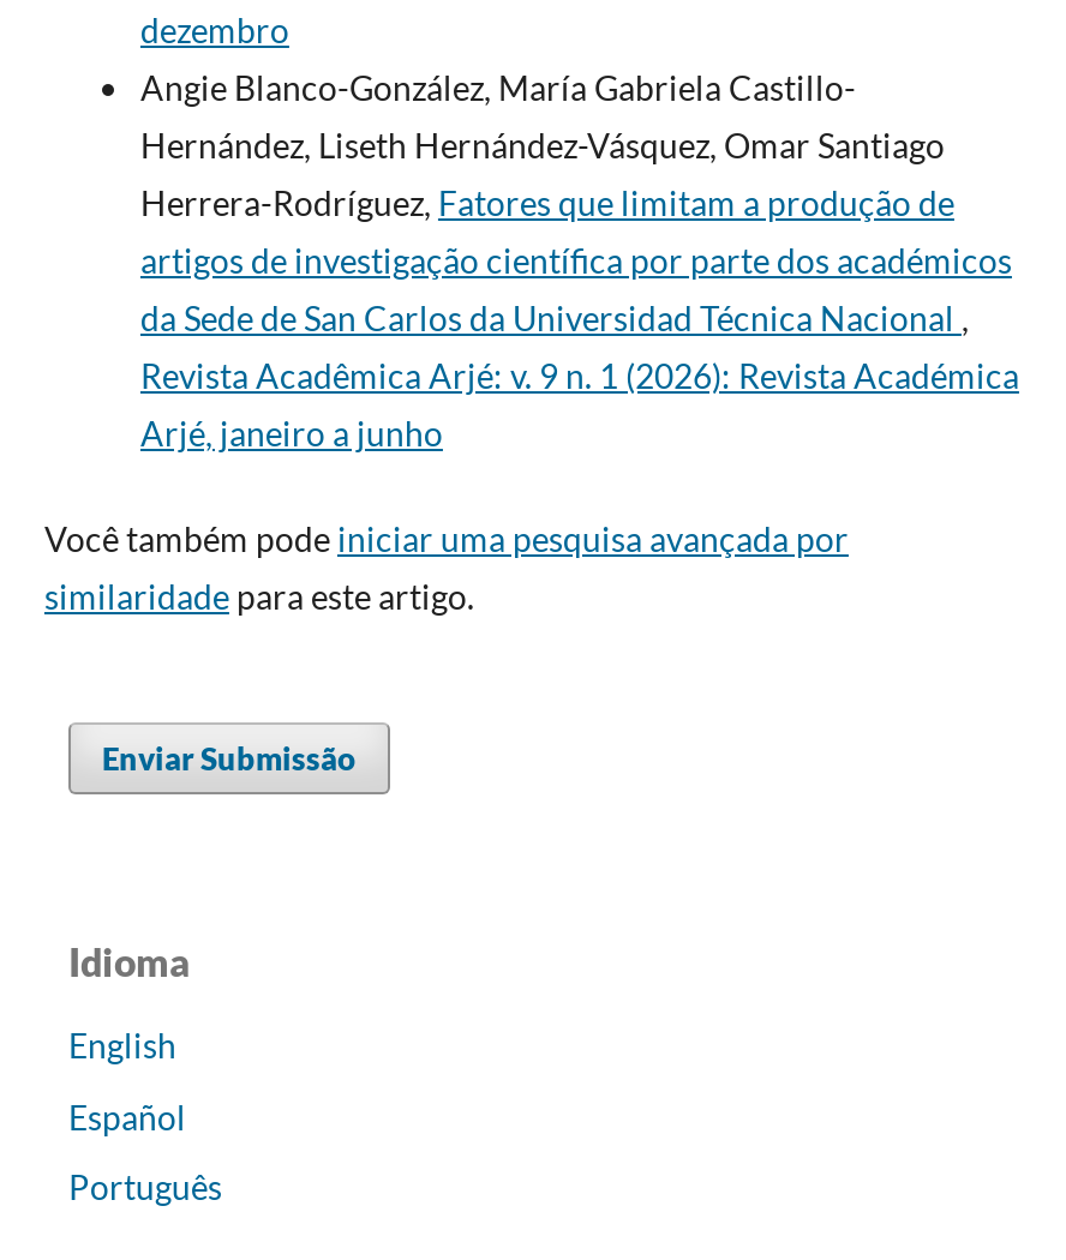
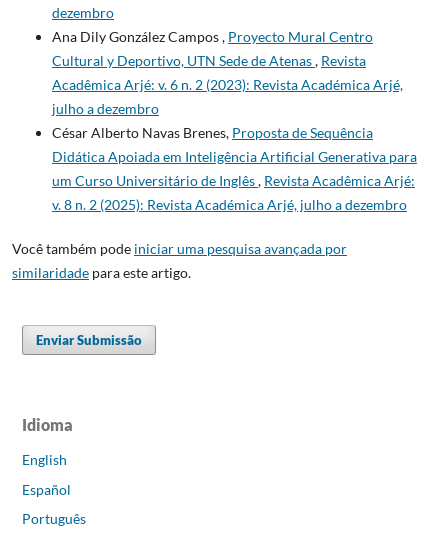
- Angie Blanco-González, María Gabriela Castillo-
- Hernández, Liseth Hernández-Vásquez, Omar Santiago
- Herrera-Rodríguez, Fatores que limitam a produção de
- artigos de investigação científica por parte dos académicos
- da Sede de San Carlos da Universidad Técnica Nacional,
- Revista Acadêmica Arjé: v. 9 n. 1 (2026): Revista Académica
- Arjé, janeiro a junho
+ Ana Dily González Campos , Proyecto Mural Centro
+ Cultural y Deportivo, UTN Sede de Atenas, Revista
+ Acadêmica Arjé: v. 6 n. 2 (2023): Revista Académica Arjé,
+ julho a dezembro
+ César Alberto Navas Brenes, Proposta de Sequência
+ Didática Apoiada em Inteligência Artificial Generativa para
+ um Curso Universitário de Inglês, Revista Acadêmica Arjé:
+ v. 8 n. 2 (2025): Revista Académica Arjé, julho a dezembro
